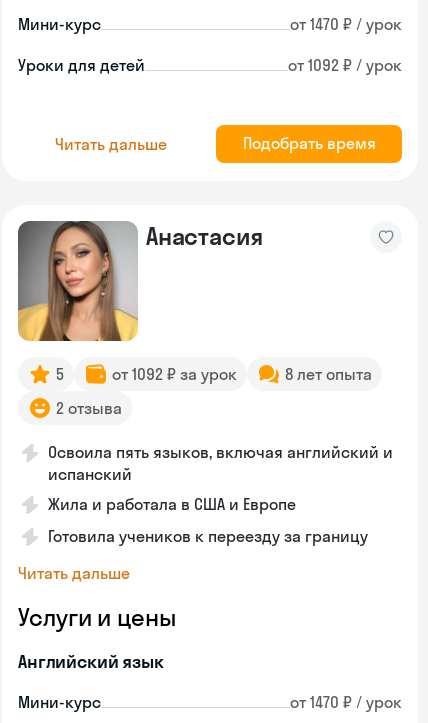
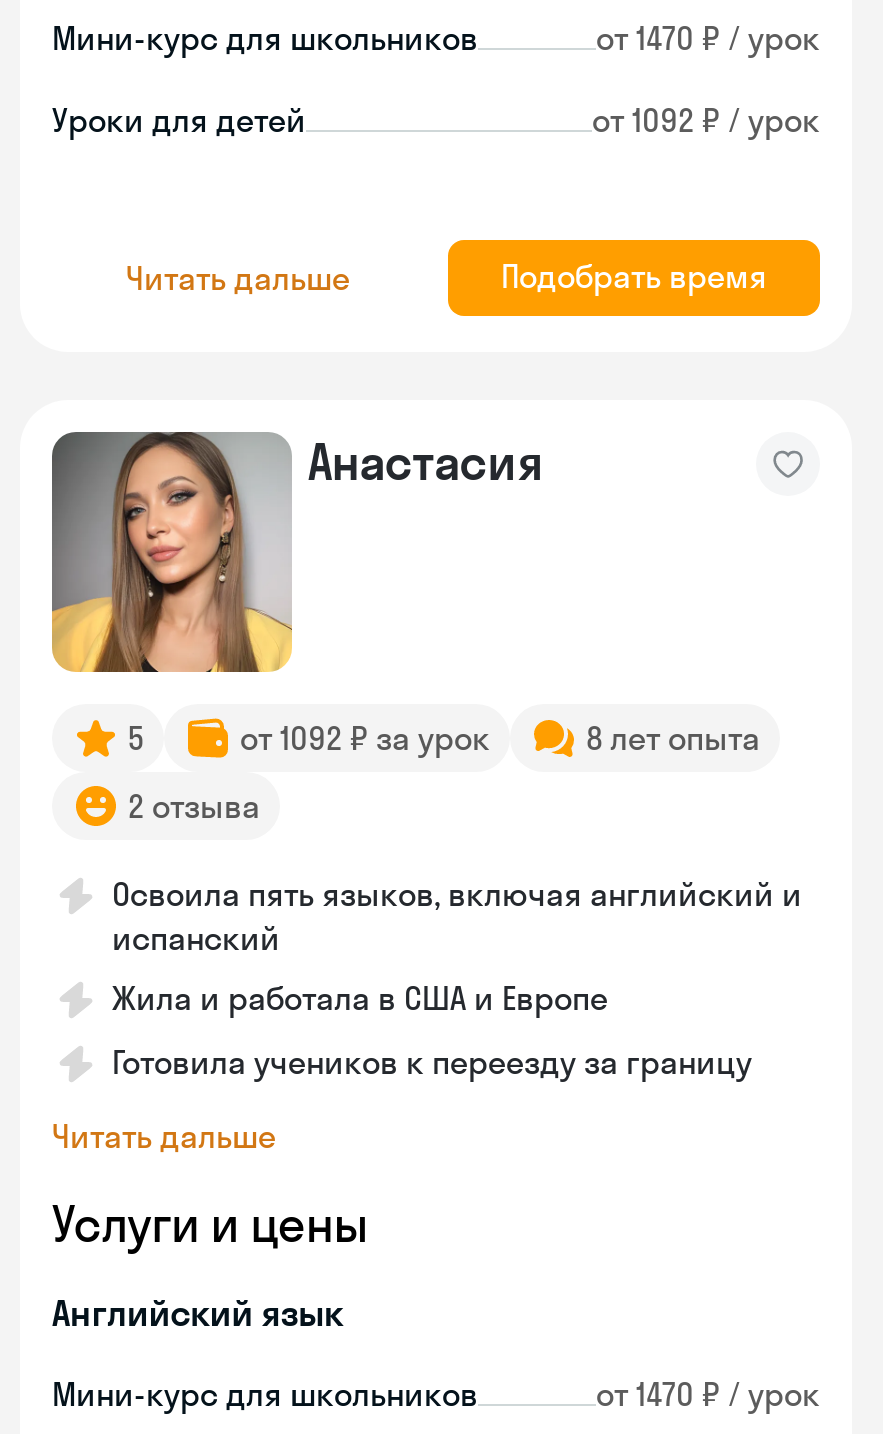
- Мини-курс
+ Мини-курс для школьников

- Мини-курс
+ Мини-курс для школьников
